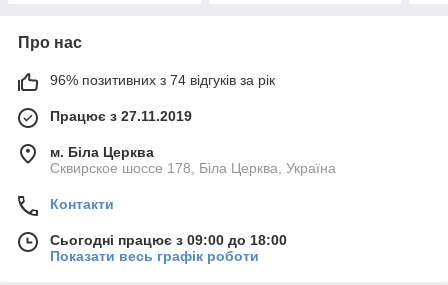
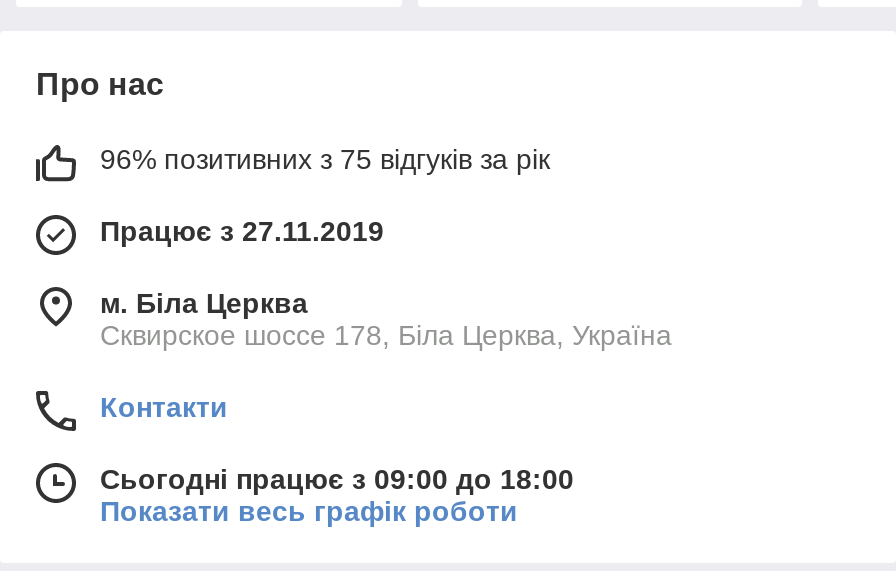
- 96% позитивних з 74 відгуків за рік
+ 96% позитивних з 75 відгуків за рік
